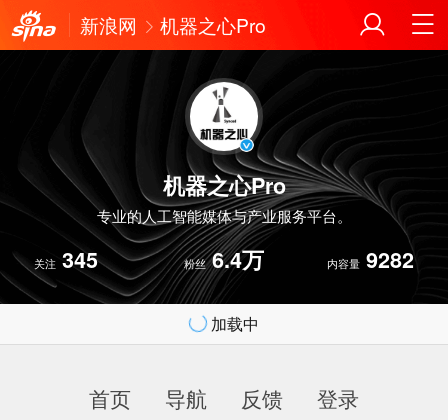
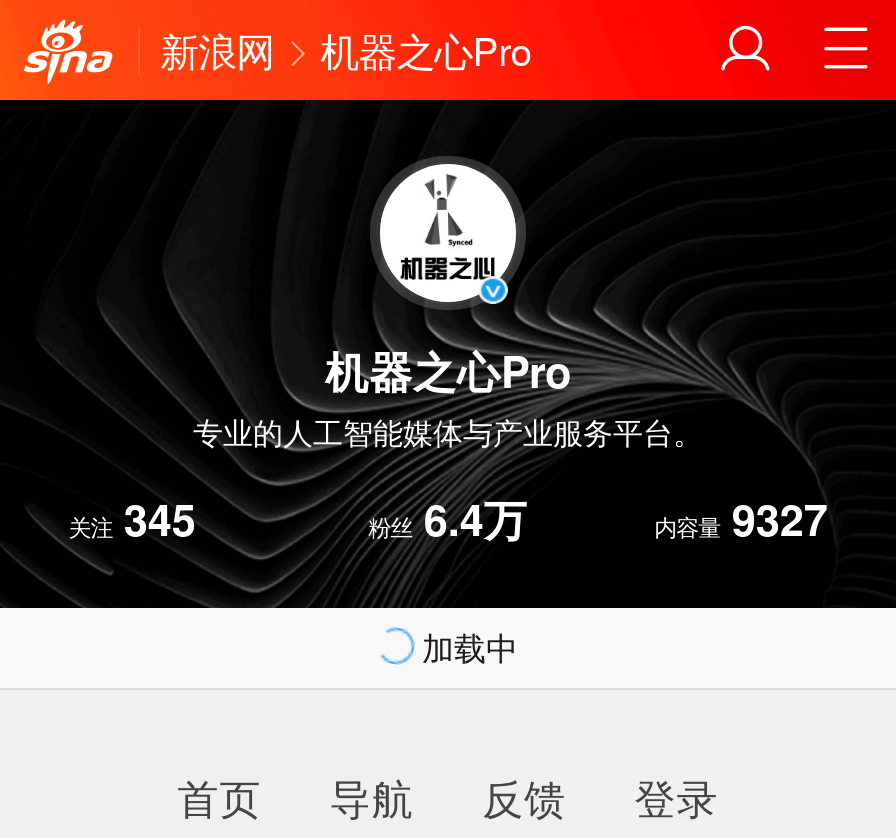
- 内容量 9282
+ 内容量 9327
